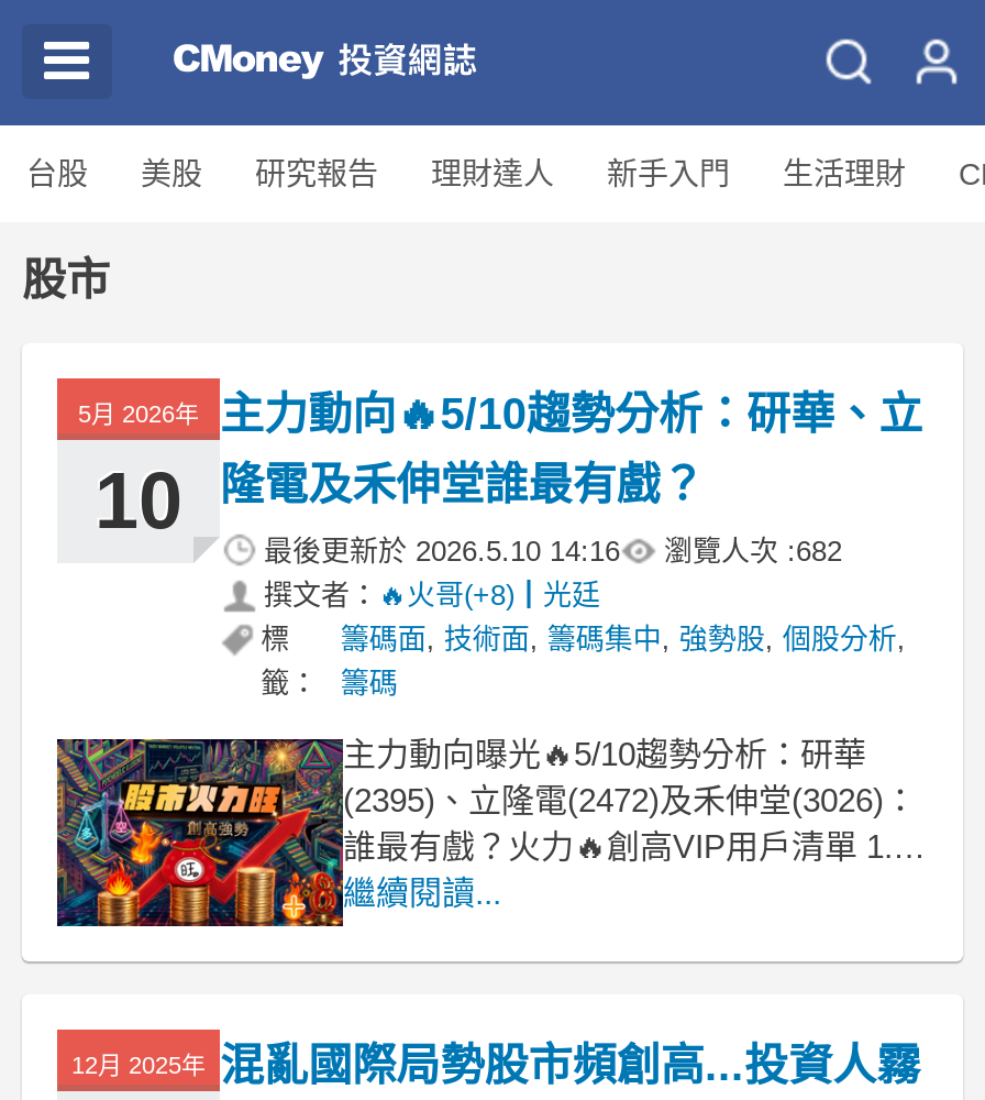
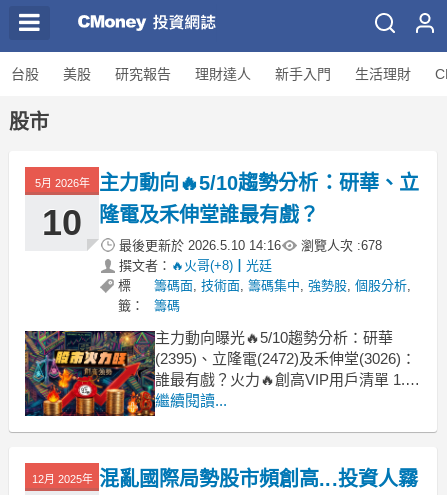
- 最後更新於2026.5.10 14:16 瀏覽人次 : 682
+ 最後更新於2026.5.10 14:16 瀏覽人次 : 678
